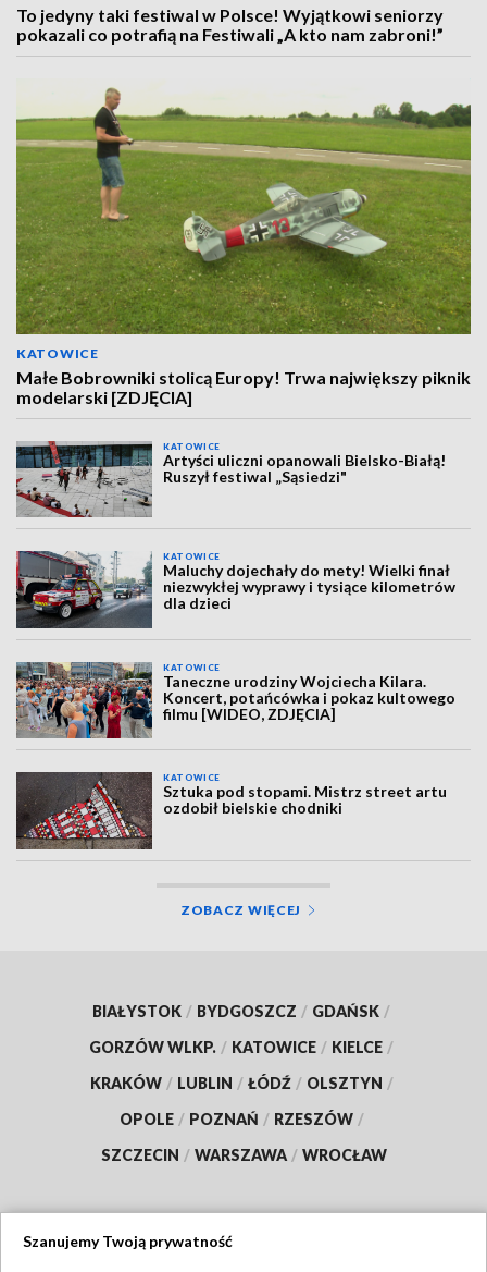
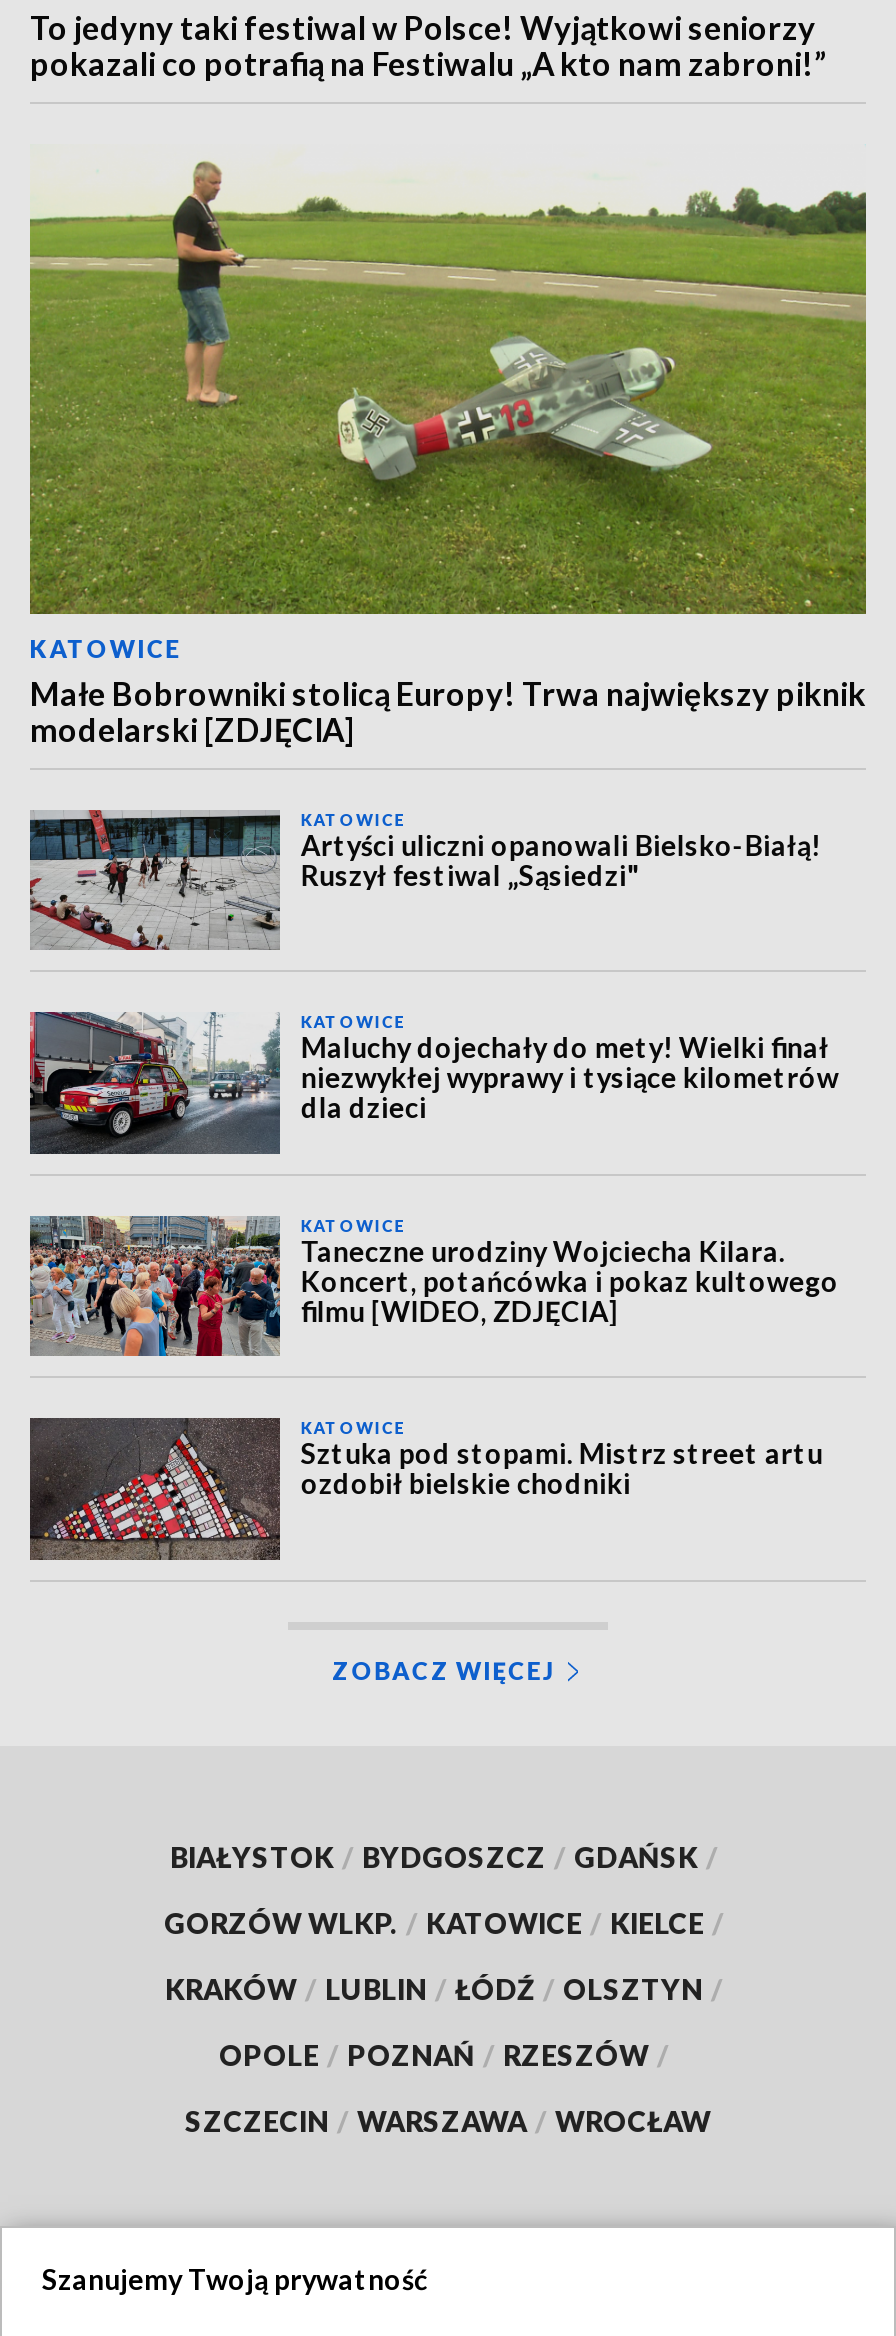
- pokazali co potrafią na Festiwali „A kto nam zabroni!”
+ pokazali co potrafią na Festiwalu „A kto nam zabroni!”
